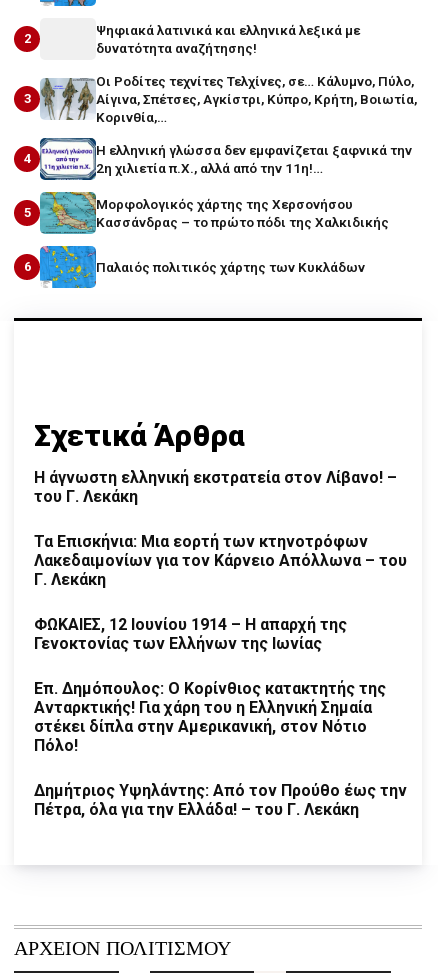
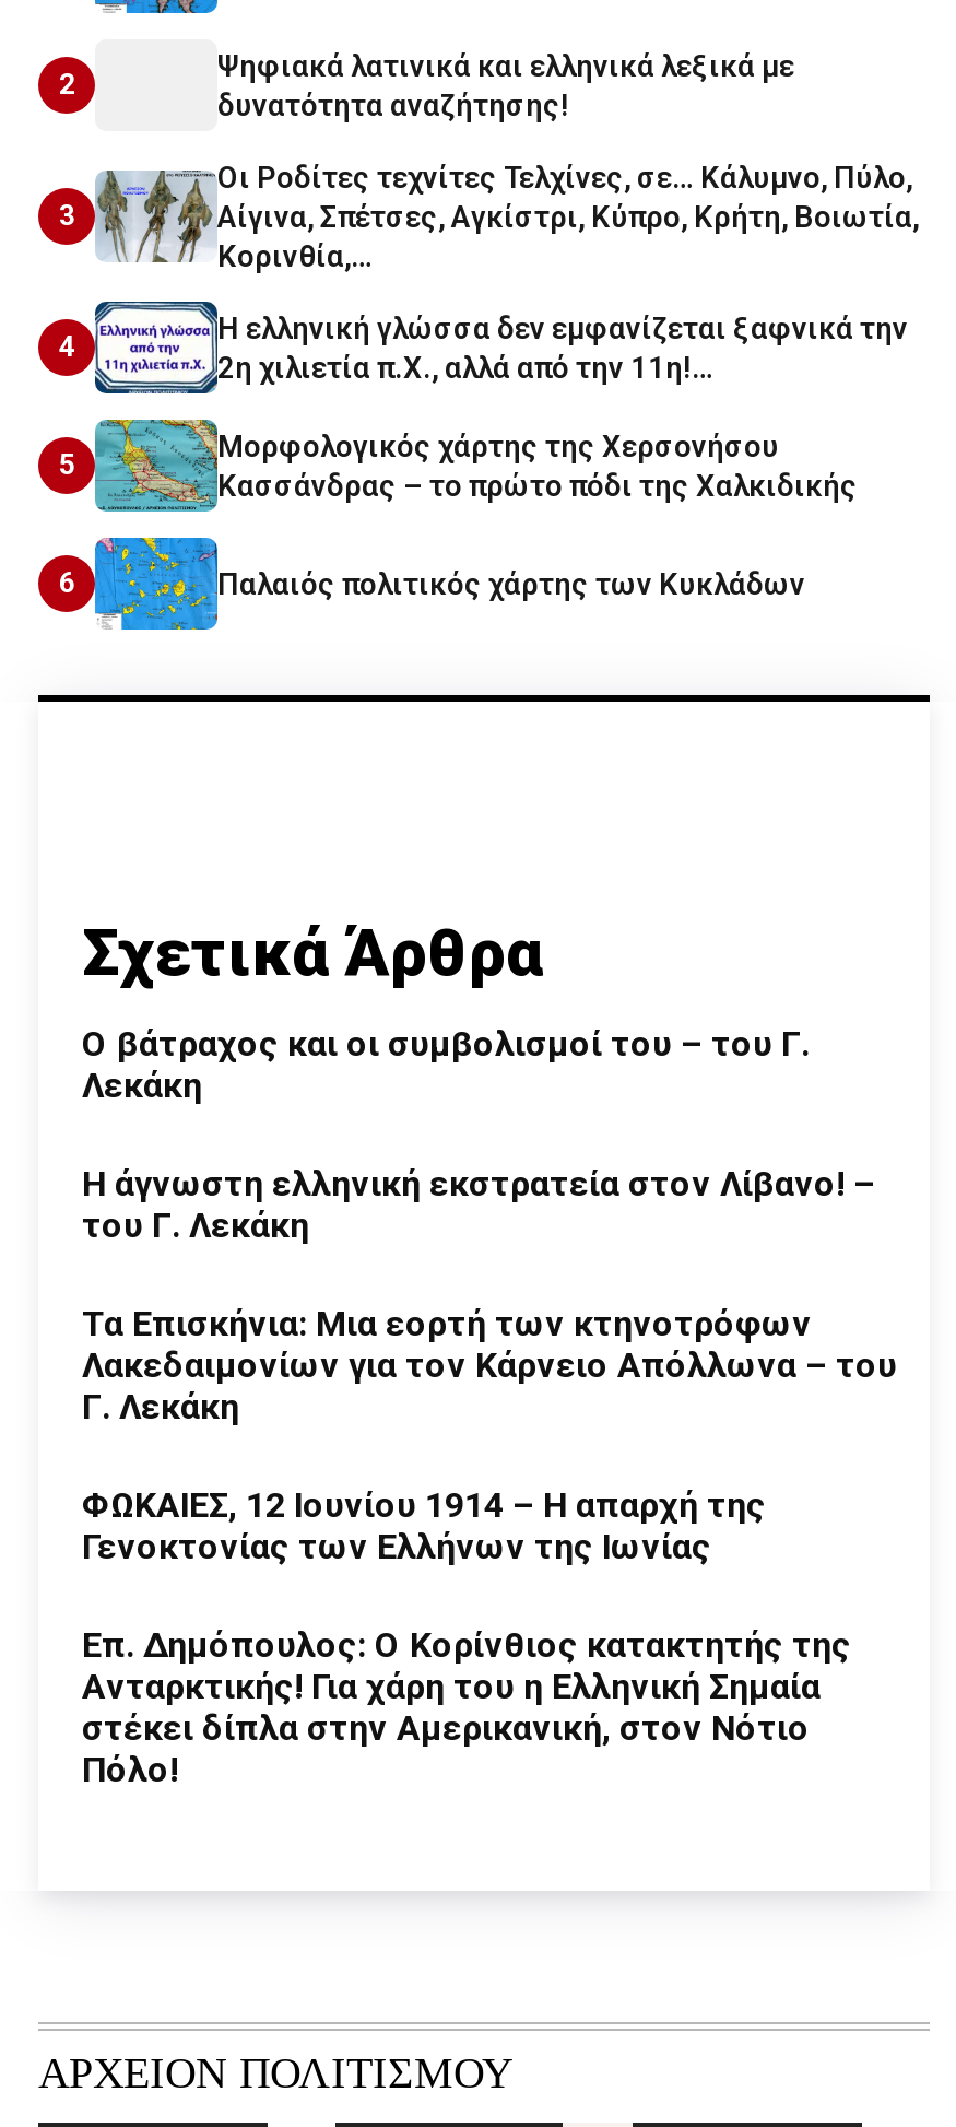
+ Ο βάτραχος και οι συμβολισμοί του – του Γ.
+ Λεκάκη

moved down: Η άγνωστη ελληνική εκστρατεία στον Λίβανο! – | του Γ. Λεκάκη | Τα Επισκήνια: Μια εορτή των κτηνοτρόφων | ... | στέκει δίπλα στην Αμερικανική, στον Νότιο | Πόλο!

- Δημήτριος Υψηλάντης: Από τον Προύθο έως την
- Πέτρα, όλα για την Ελλάδα! – του Γ. Λεκάκη
